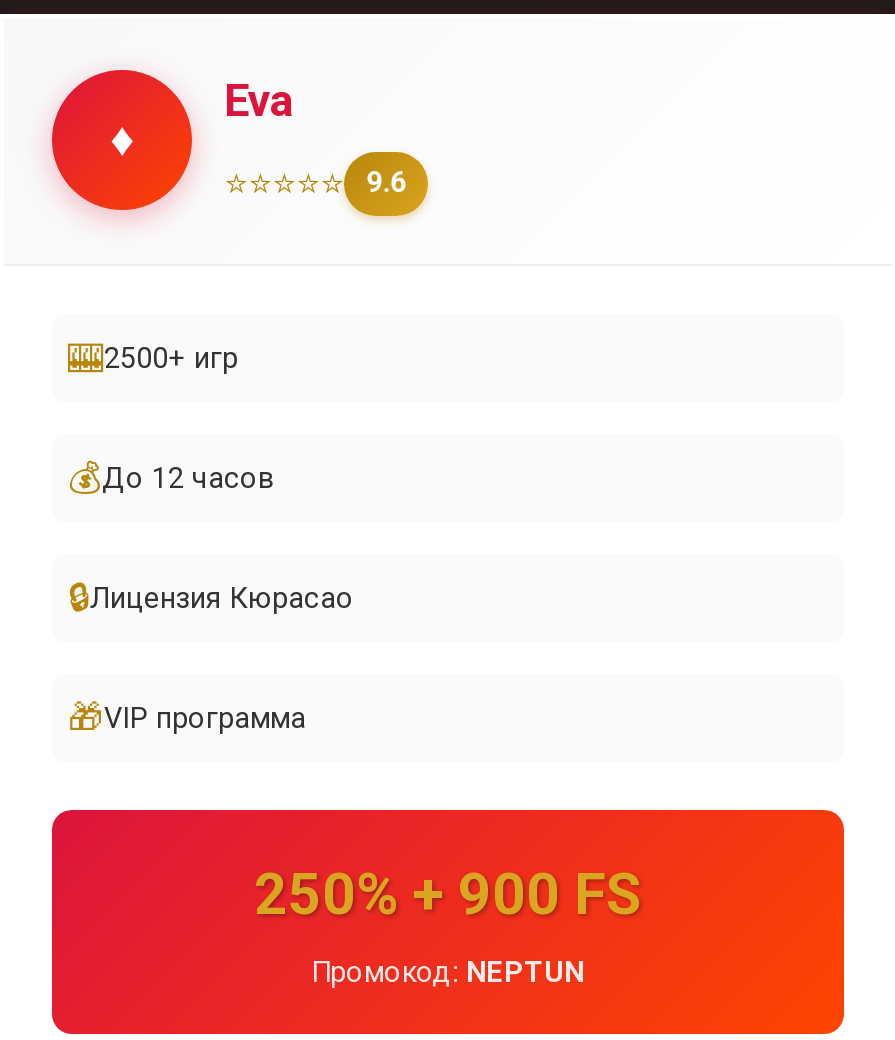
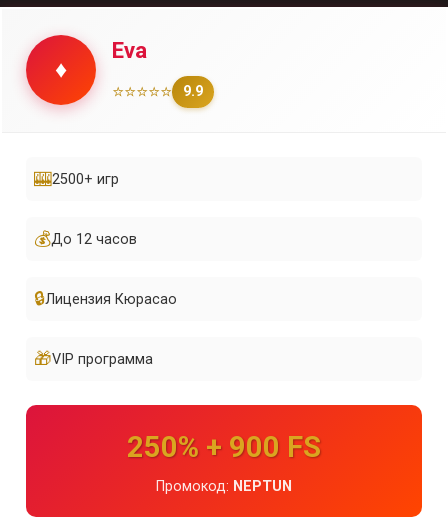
- 9.6
+ 9.9
